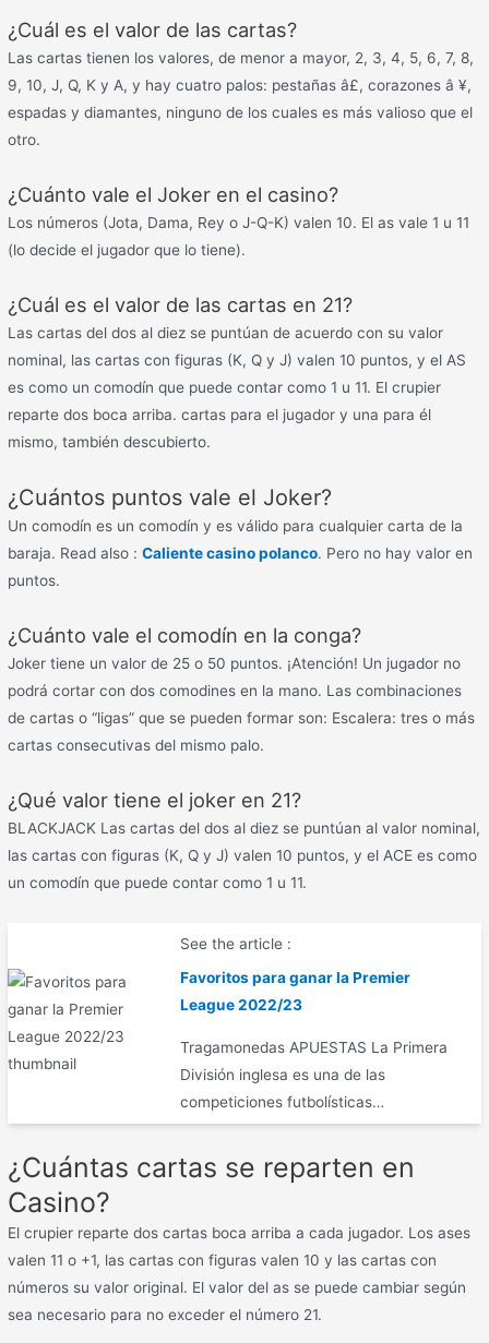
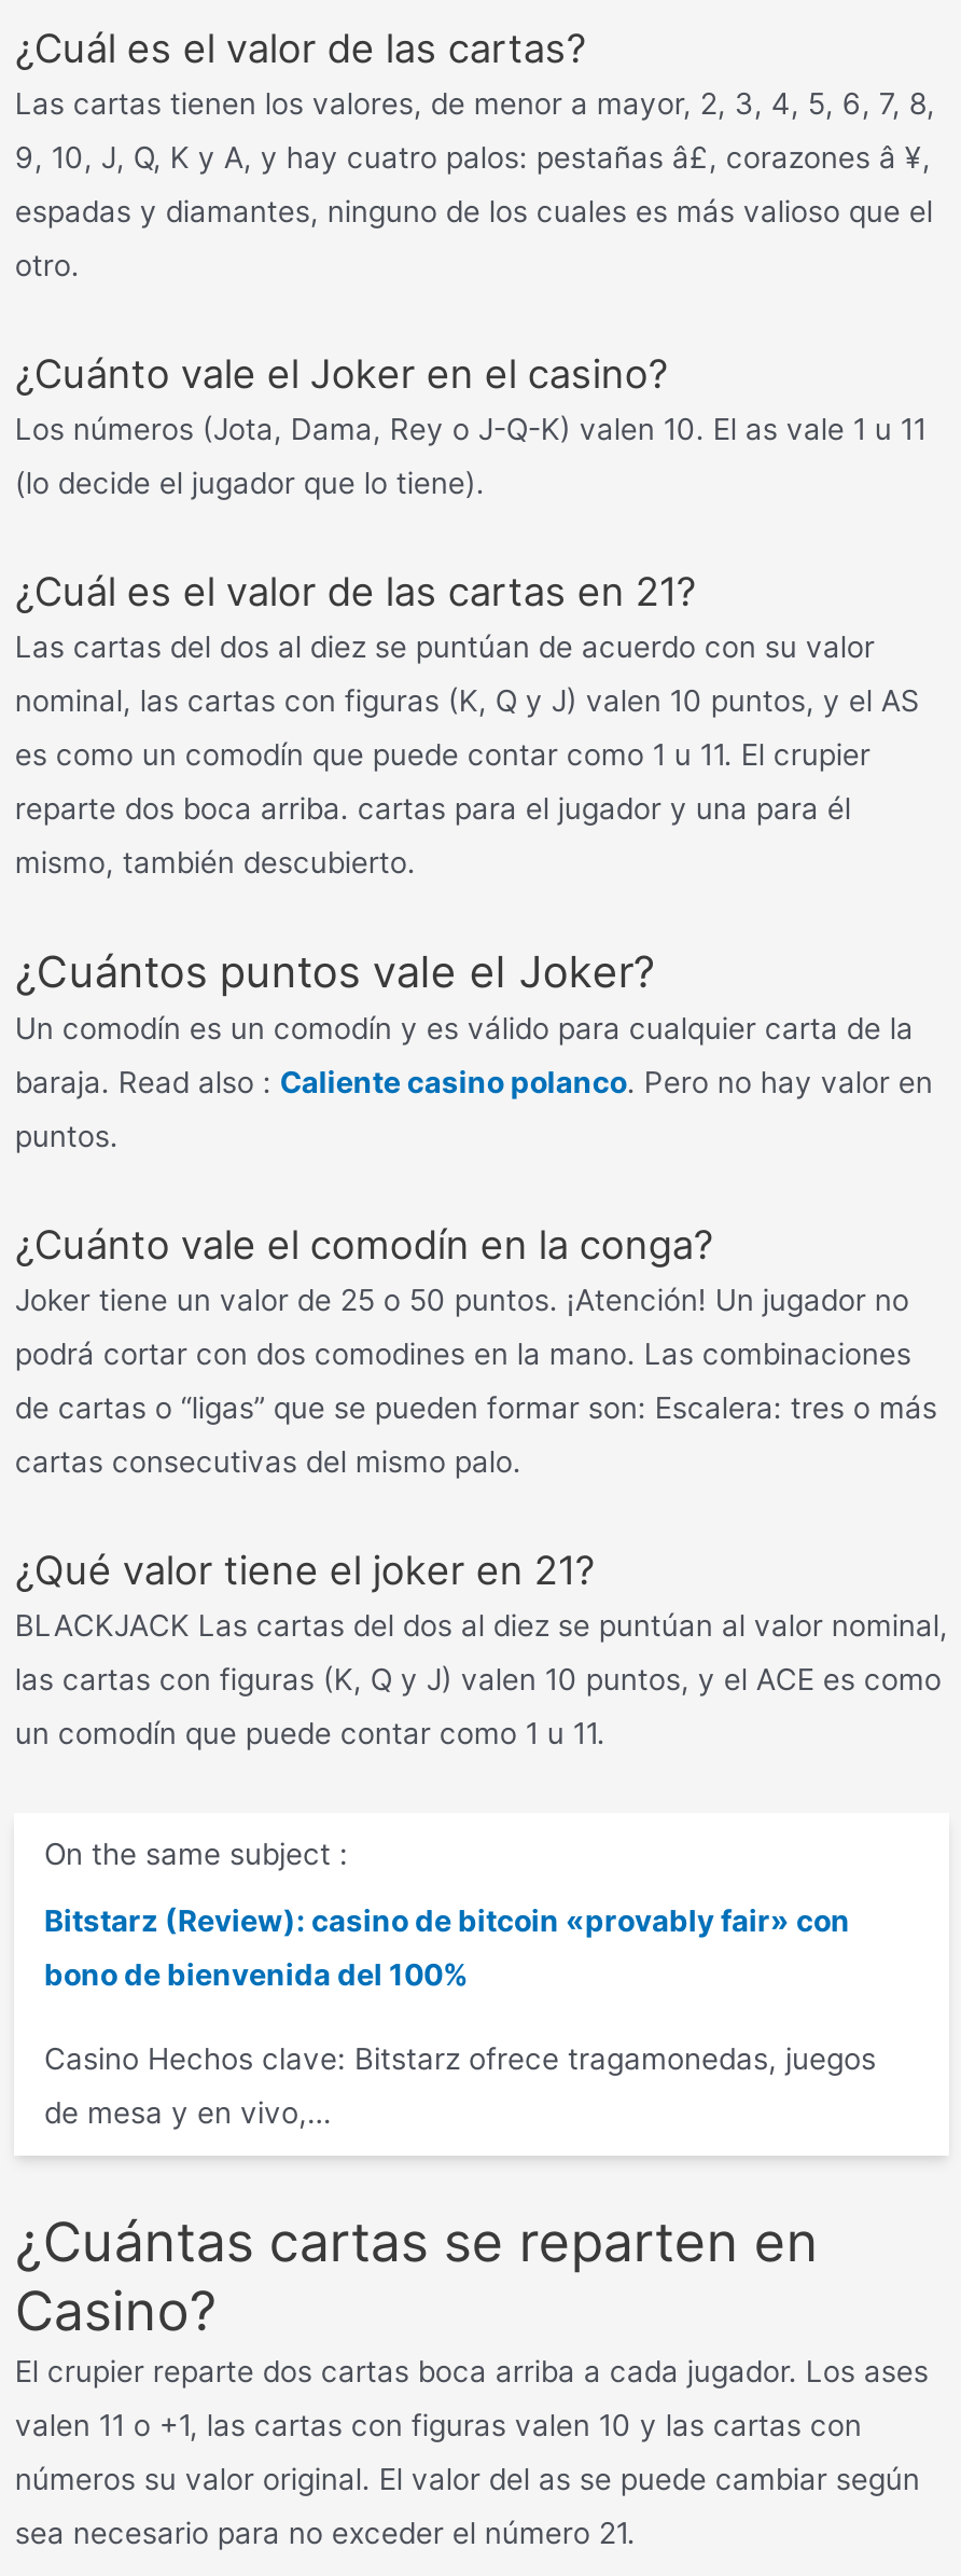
- See the article :
- Favoritos para ganar la Premier
- League 2022/23
- Tragamonedas APUESTAS La Primera
- División inglesa es una de las
- competiciones futbolísticas…
+ On the same subject :
+ Bitstarz (Review): casino de bitcoin «provably fair» con
+ bono de bienvenida del 100%
+ Casino Hechos clave: Bitstarz ofrece tragamonedas, juegos
+ de mesa y en vivo,…
